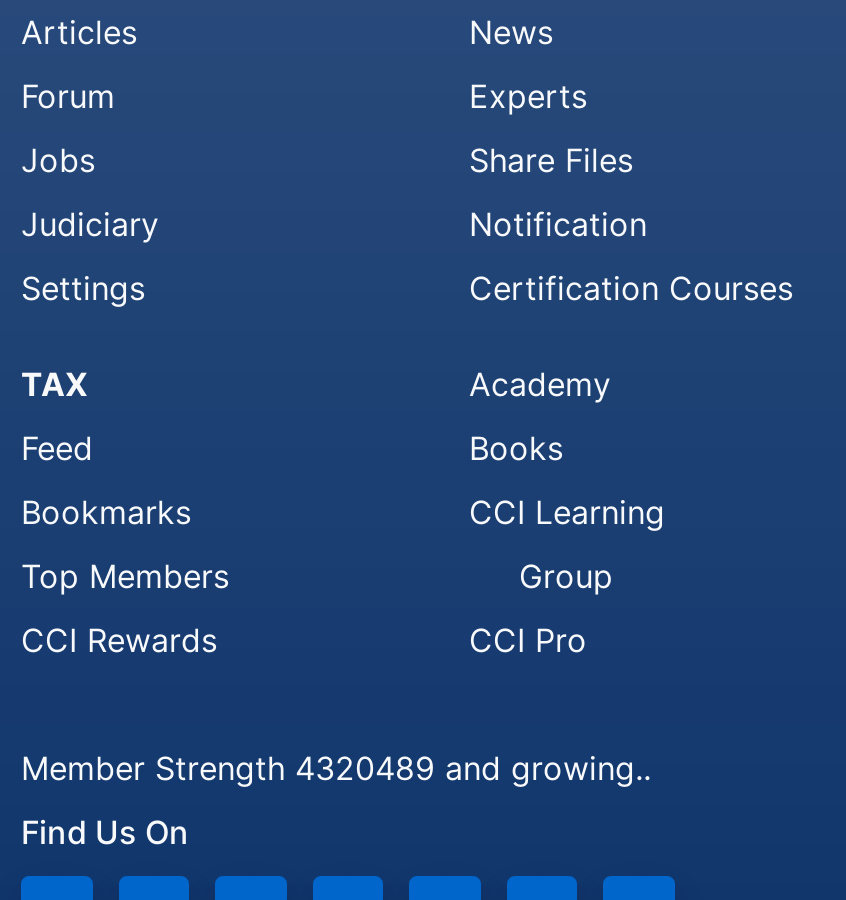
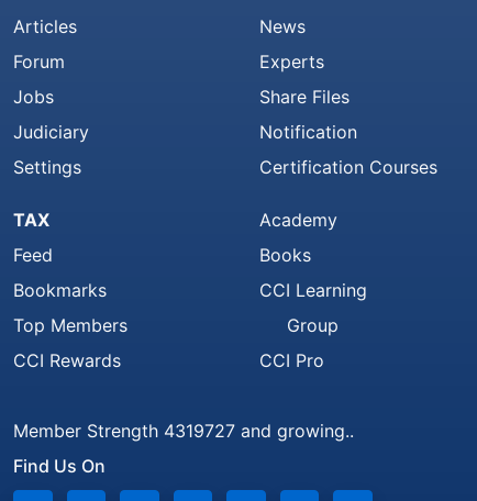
- Member Strength 4320489 and growing..
+ Member Strength 4319727 and growing..
